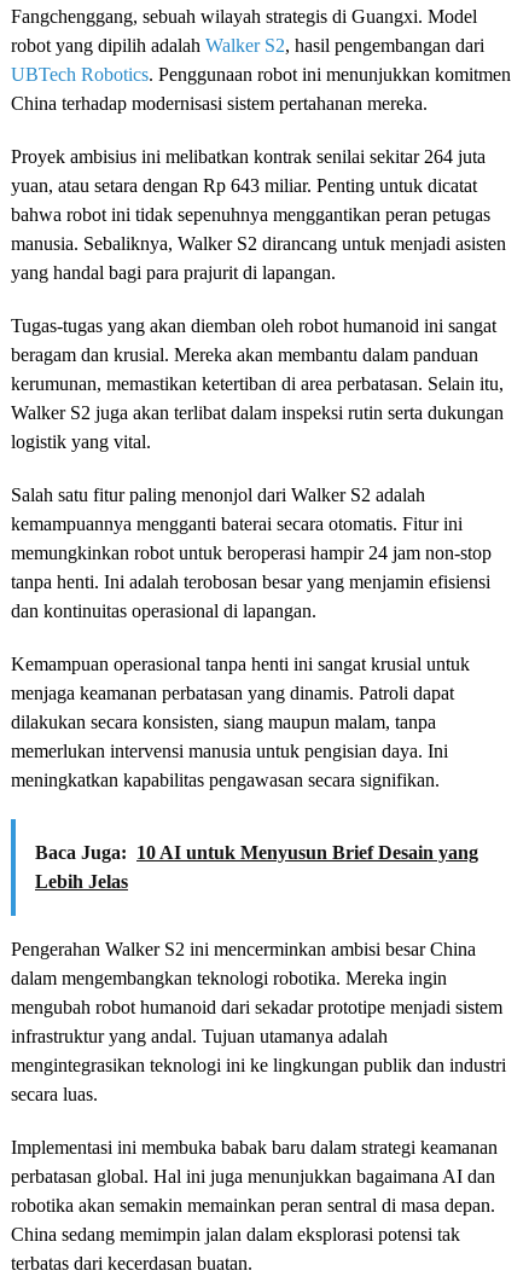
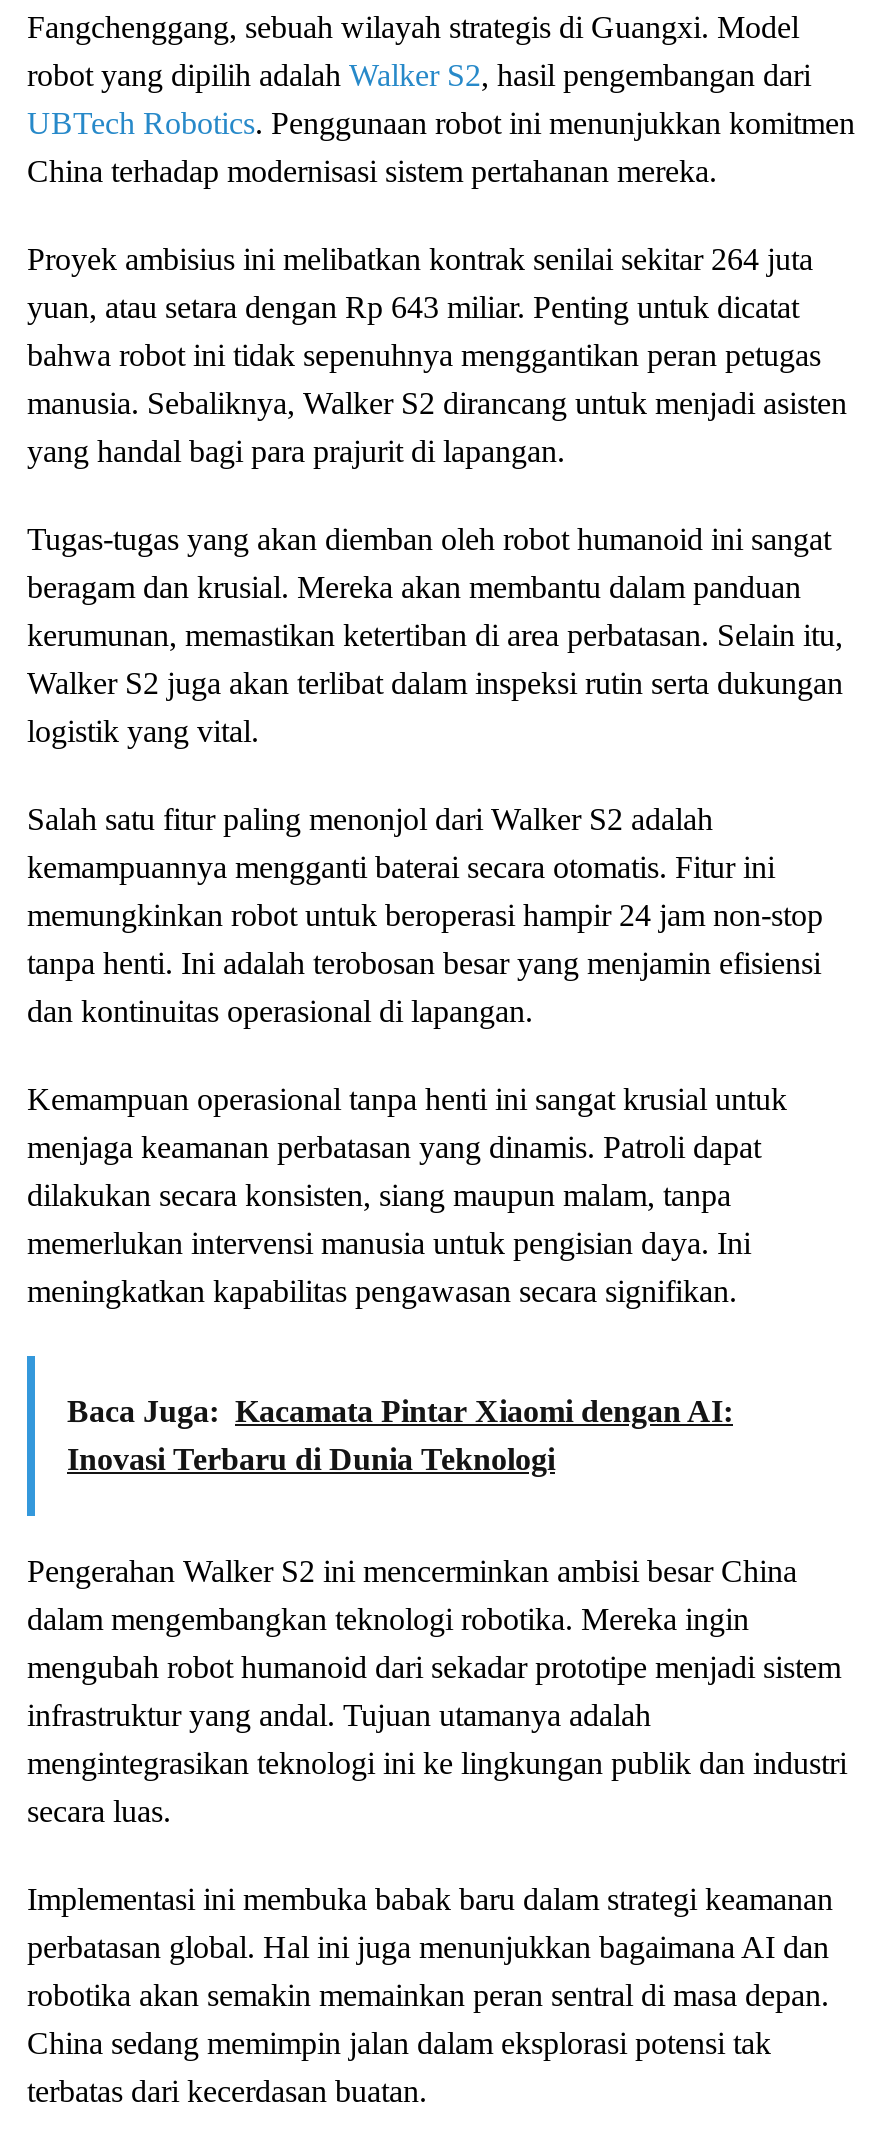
- Baca Juga: 10 AI untuk Menyusun Brief Desain yang
- Lebih Jelas
+ Baca Juga: Kacamata Pintar Xiaomi dengan AI:
+ Inovasi Terbaru di Dunia Teknologi
